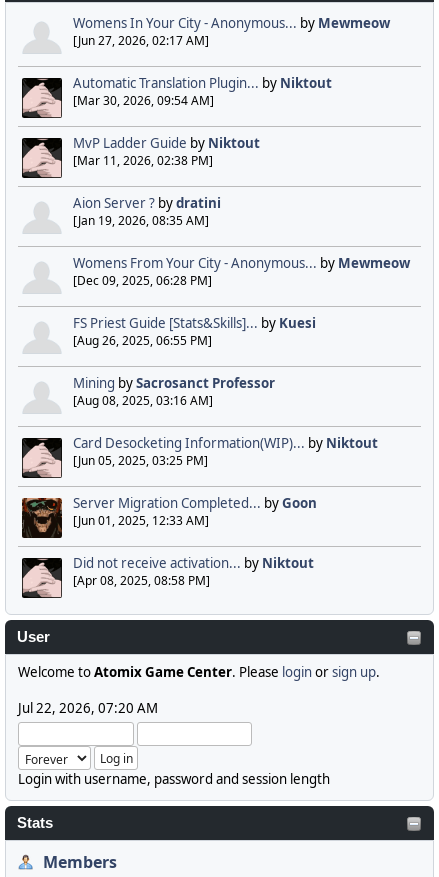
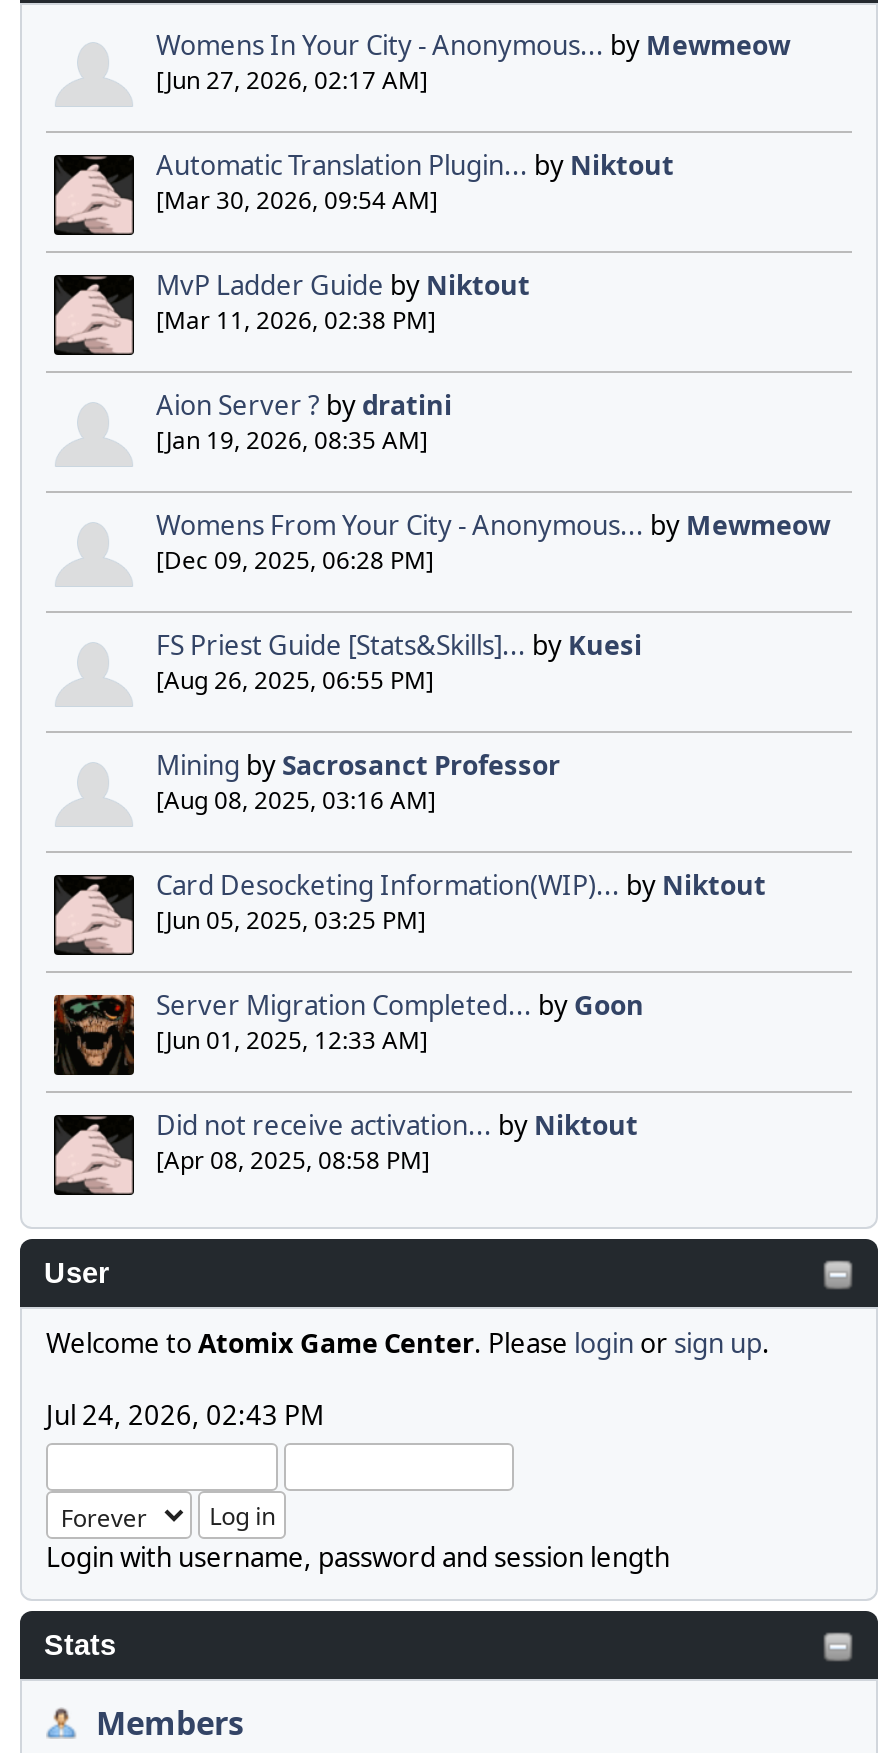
- Jul 22, 2026, 07:20 AM
+ Jul 24, 2026, 02:43 PM
